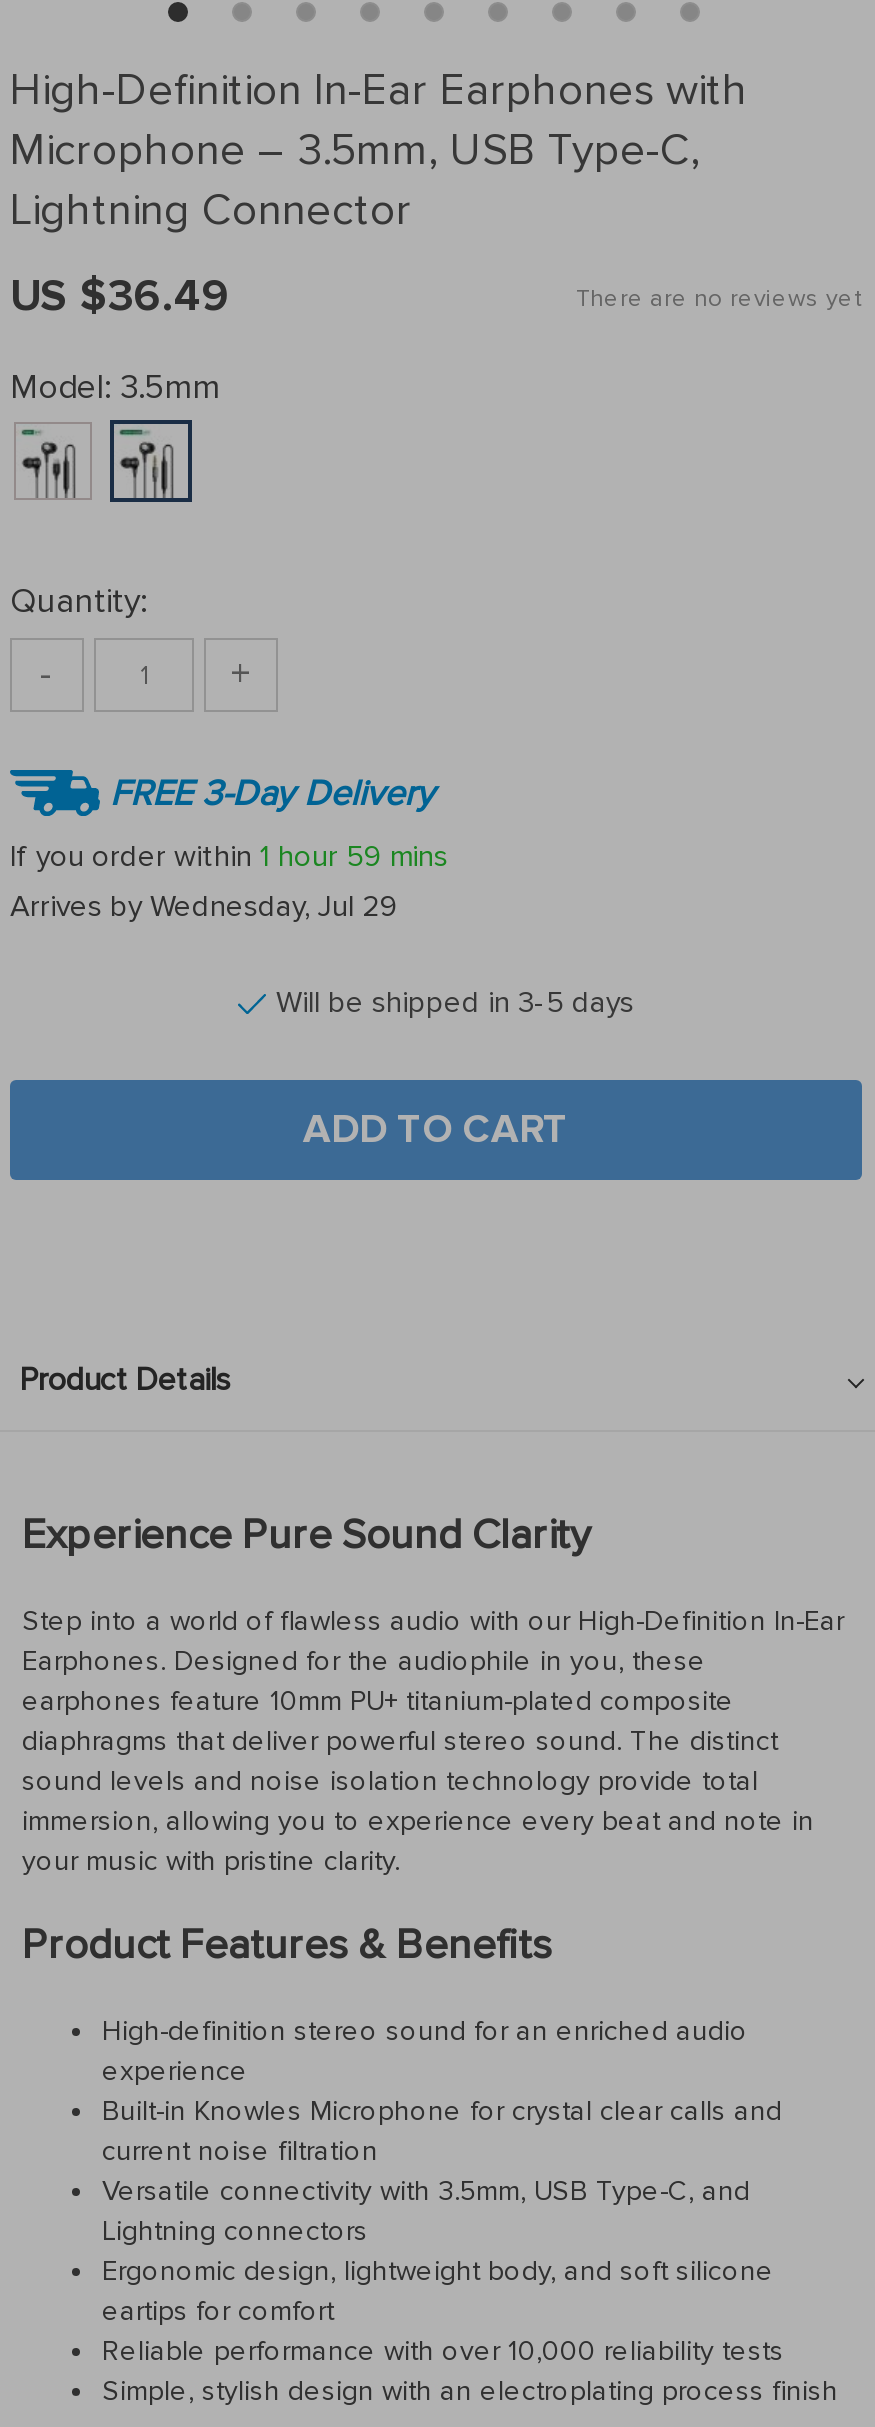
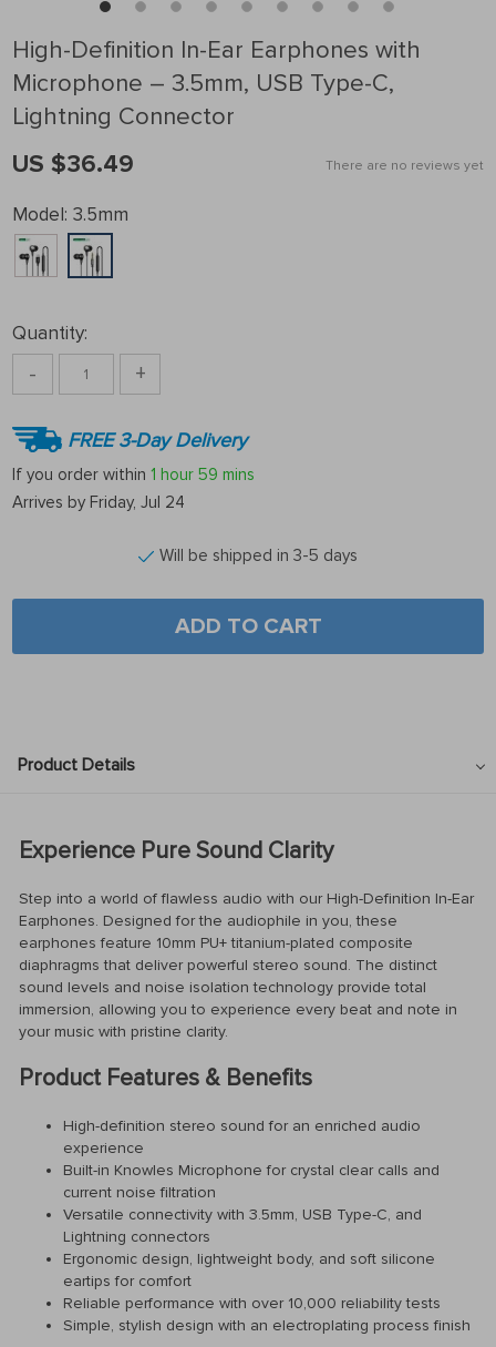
- Arrives by Wednesday, Jul 29
+ Arrives by Friday, Jul 24
